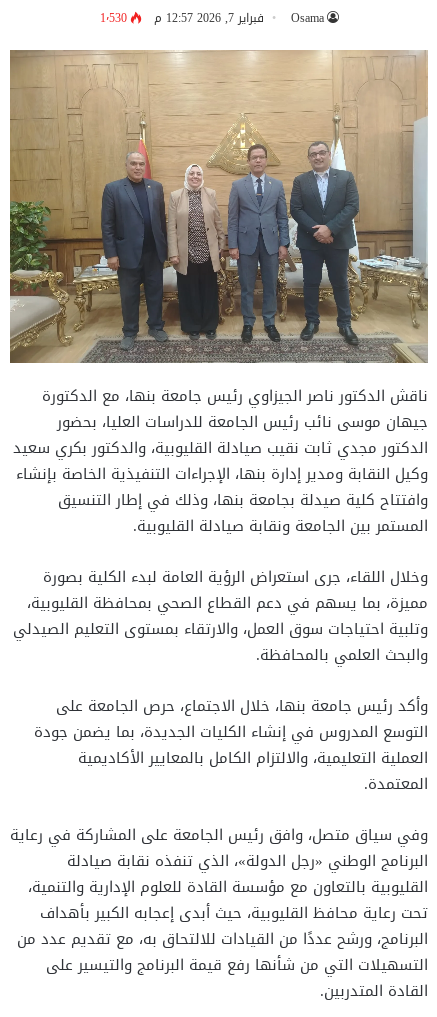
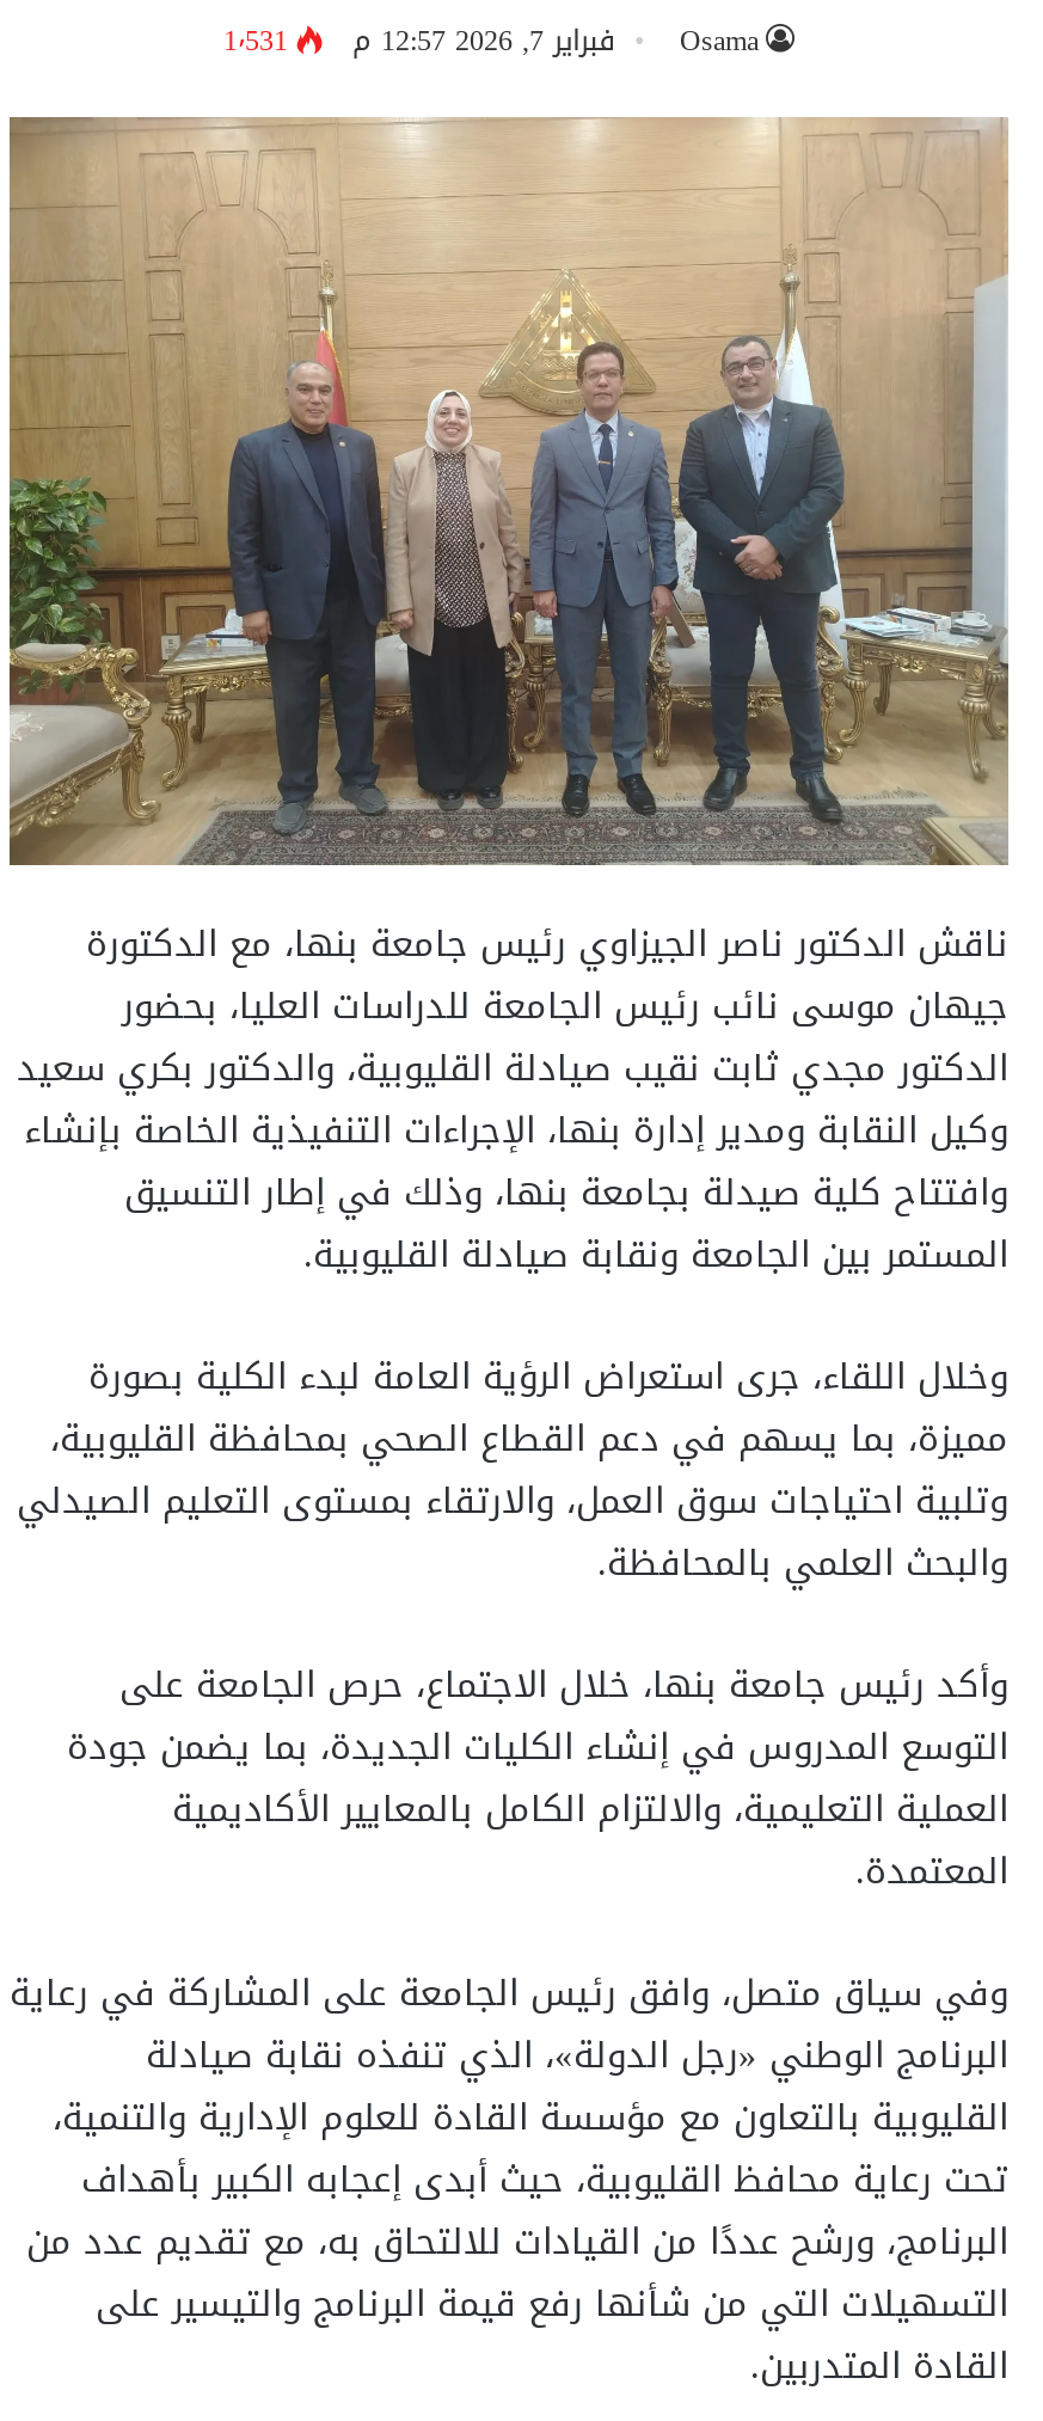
- 1٬530
+ 1٬531
